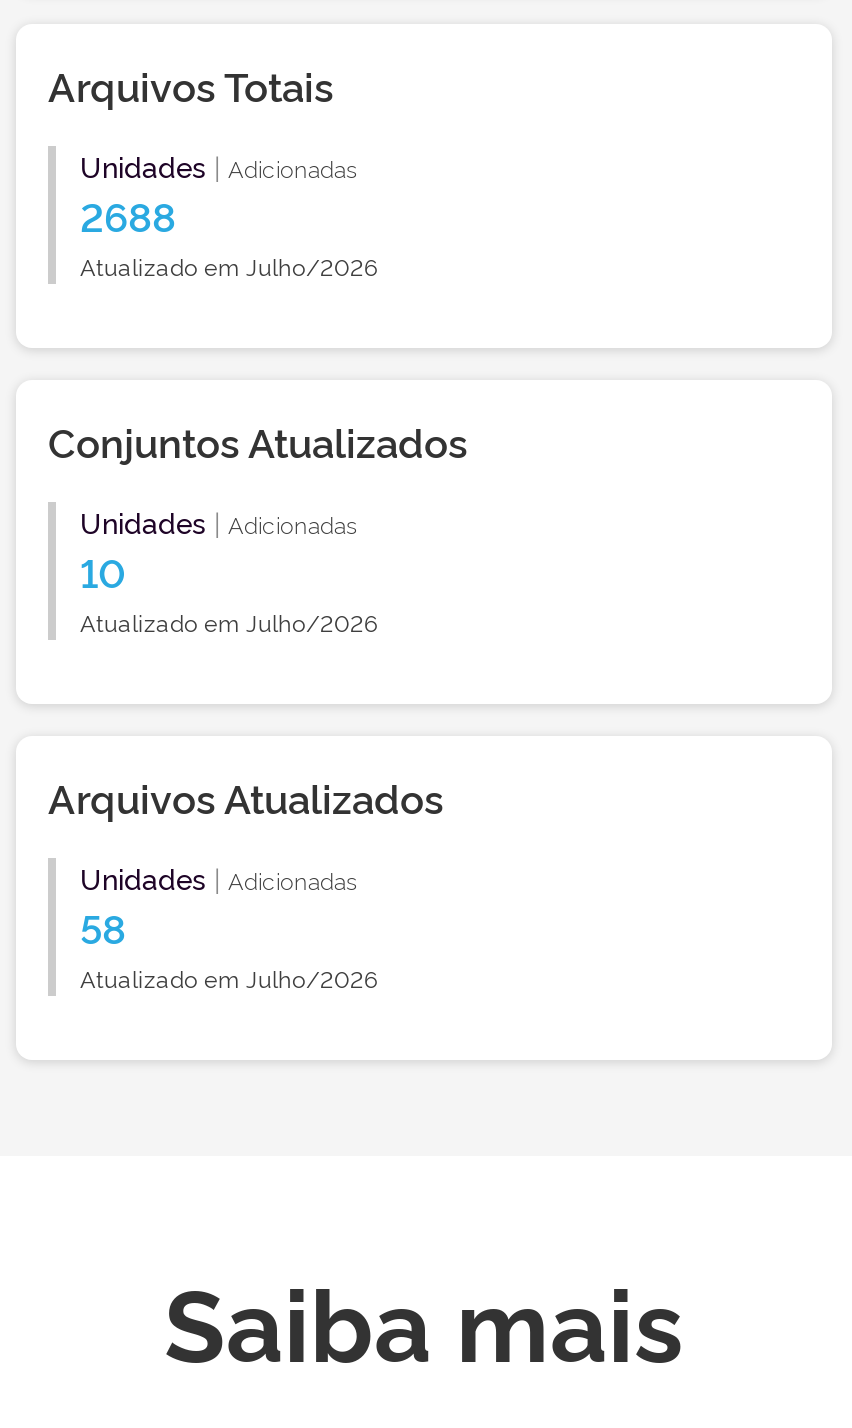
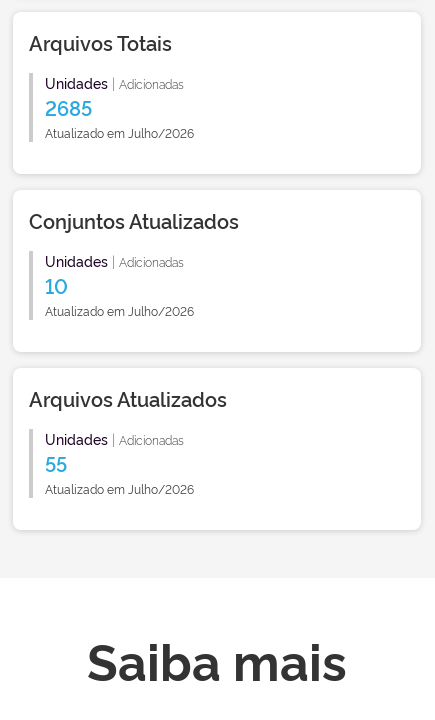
- 2688
+ 2685

- 58
+ 55
